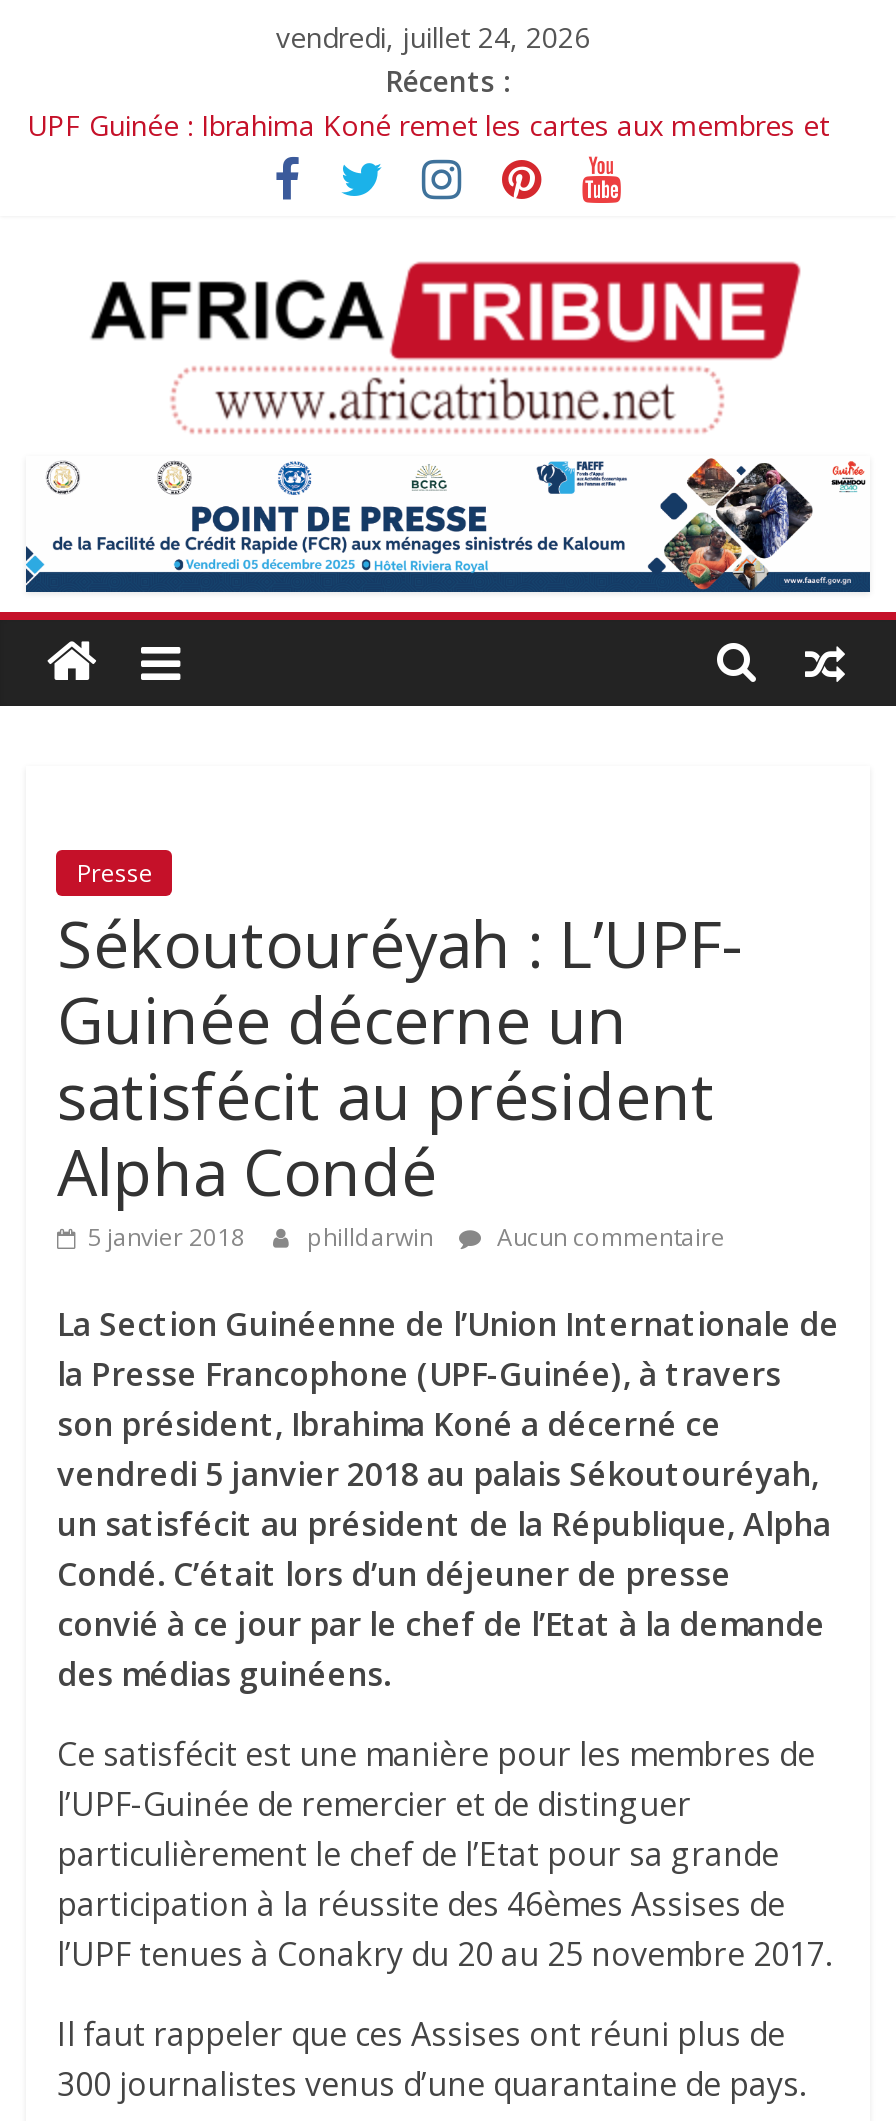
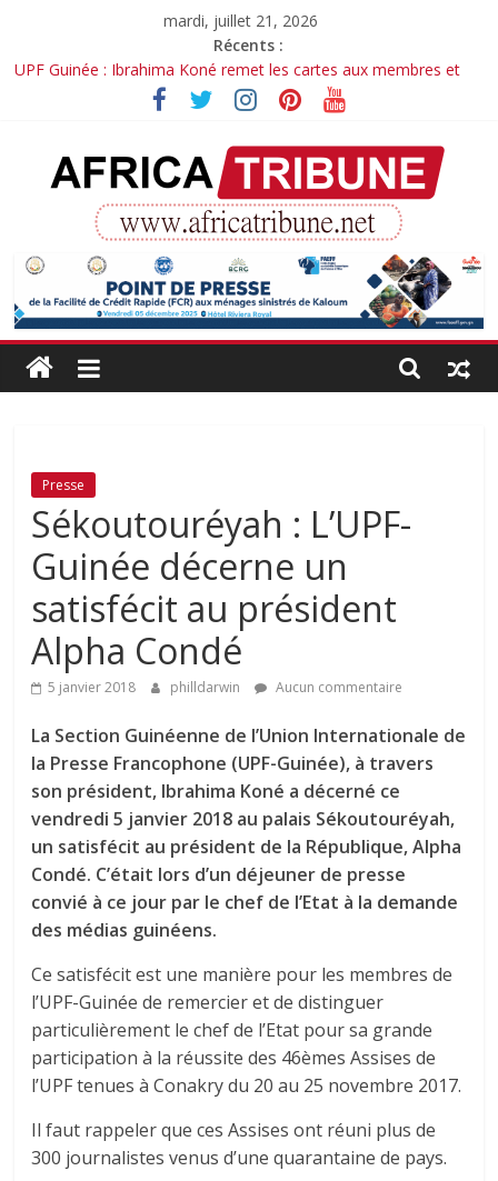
- vendredi, juillet 24, 2026
+ mardi, juillet 21, 2026
